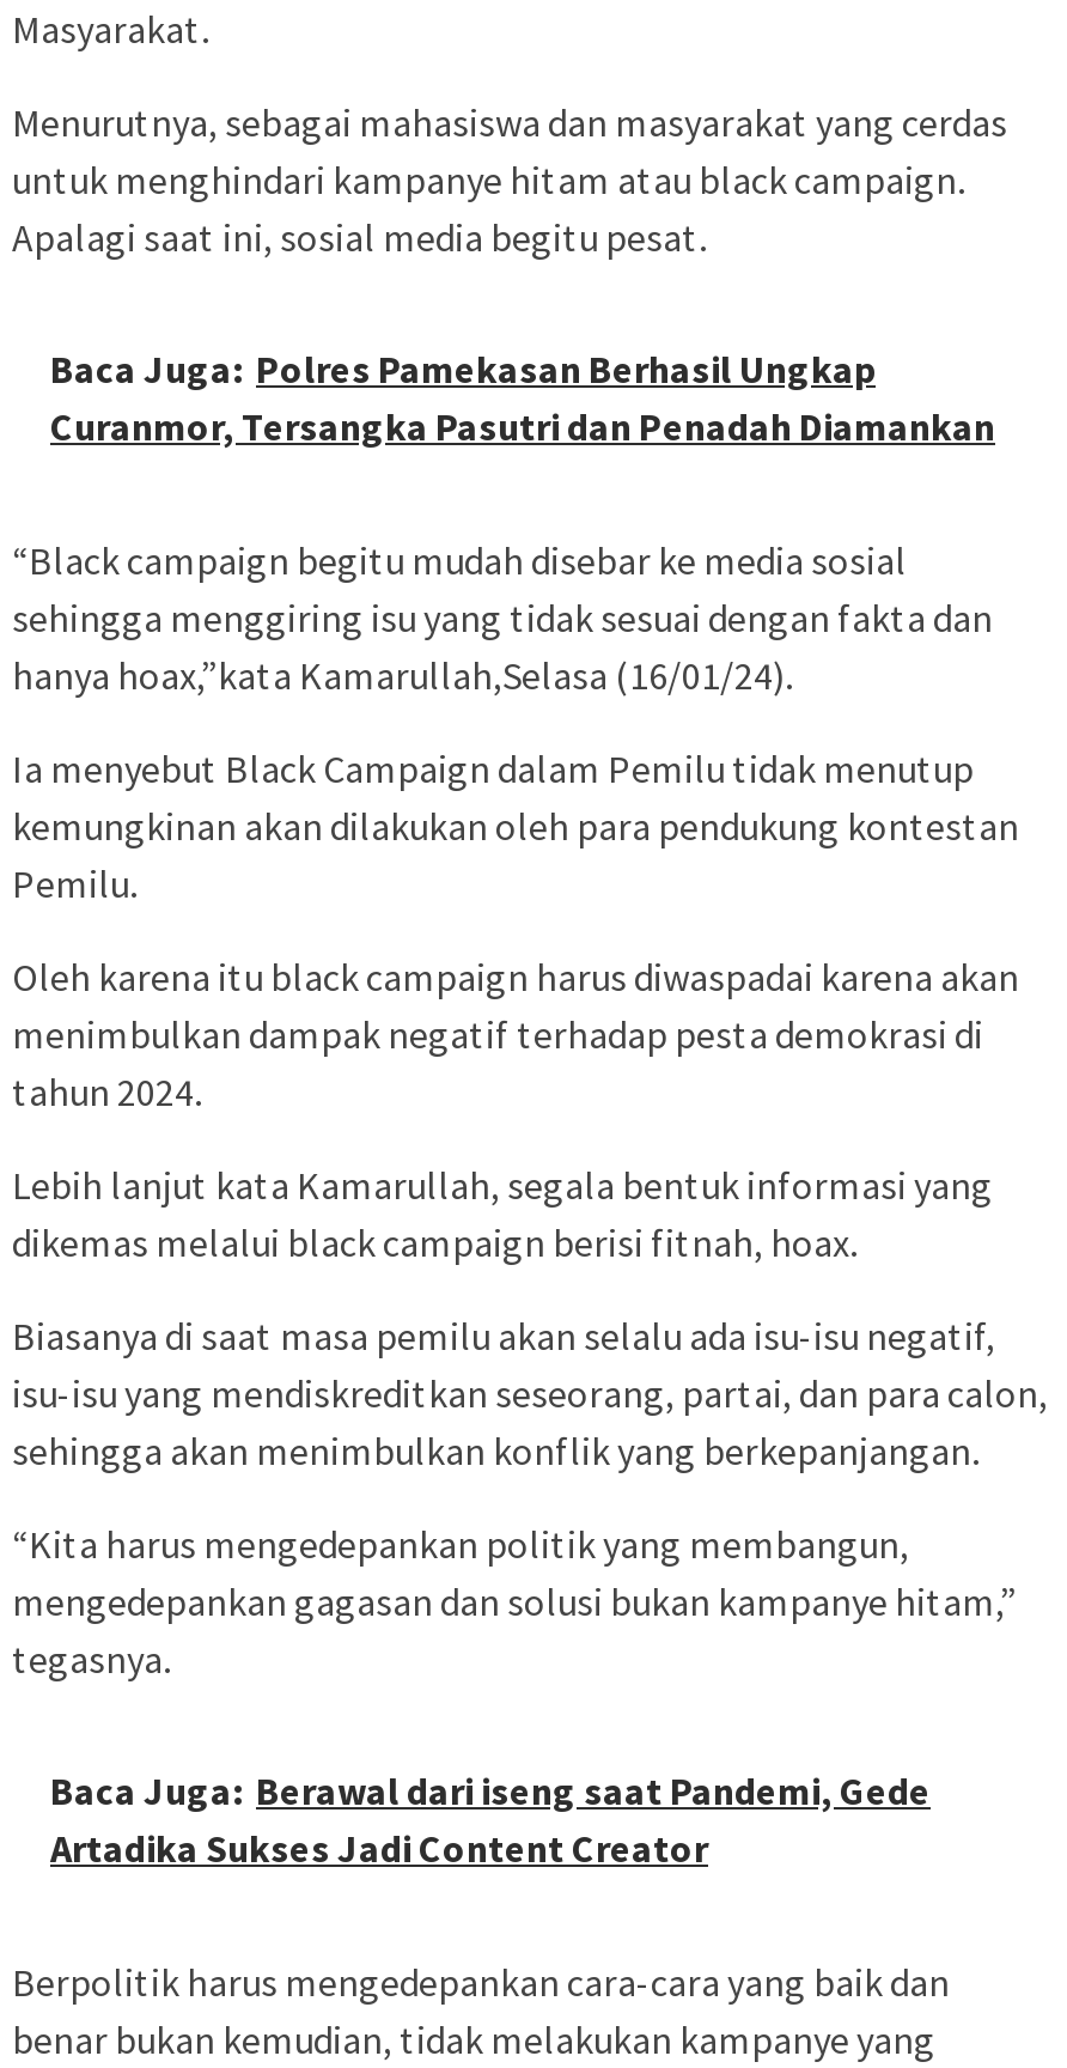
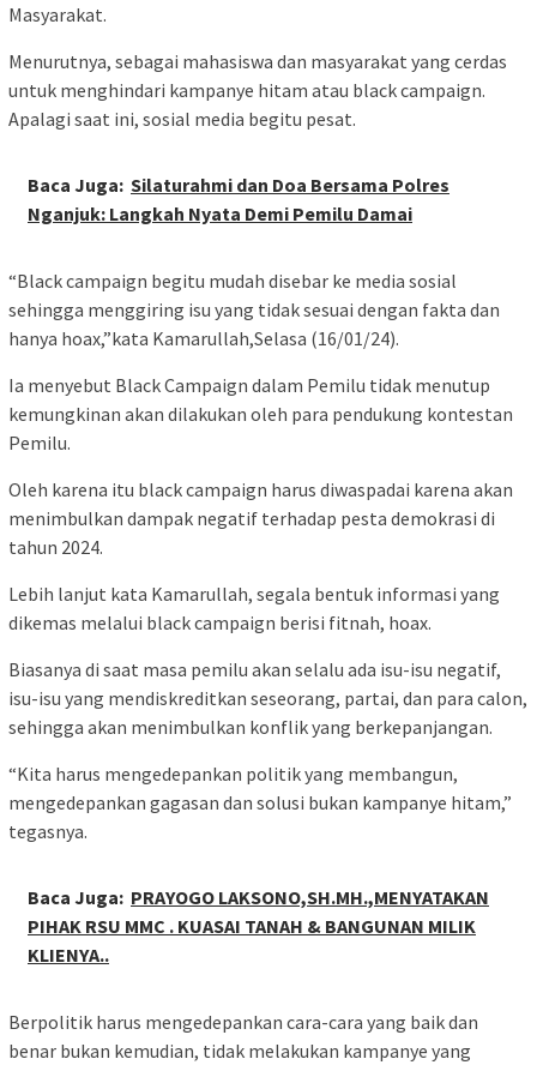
- Baca Juga: Polres Pamekasan Berhasil Ungkap
- Curanmor, Tersangka Pasutri dan Penadah Diamankan
+ Baca Juga: Silaturahmi dan Doa Bersama Polres
+ Nganjuk: Langkah Nyata Demi Pemilu Damai

- Baca Juga: Berawal dari iseng saat Pandemi, Gede
- Artadika Sukses Jadi Content Creator
+ Baca Juga: PRAYOGO LAKSONO,SH.MH.,MENYATAKAN
+ PIHAK RSU MMC . KUASAI TANAH & BANGUNAN MILIK
+ KLIENYA..
